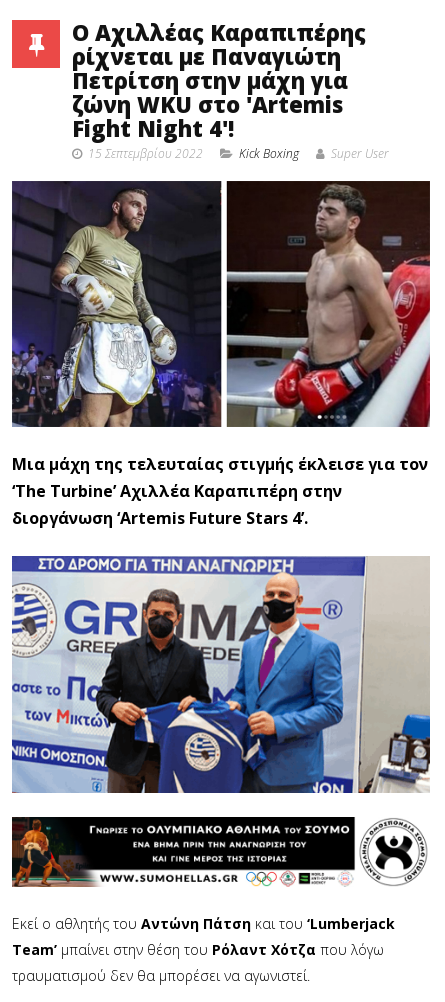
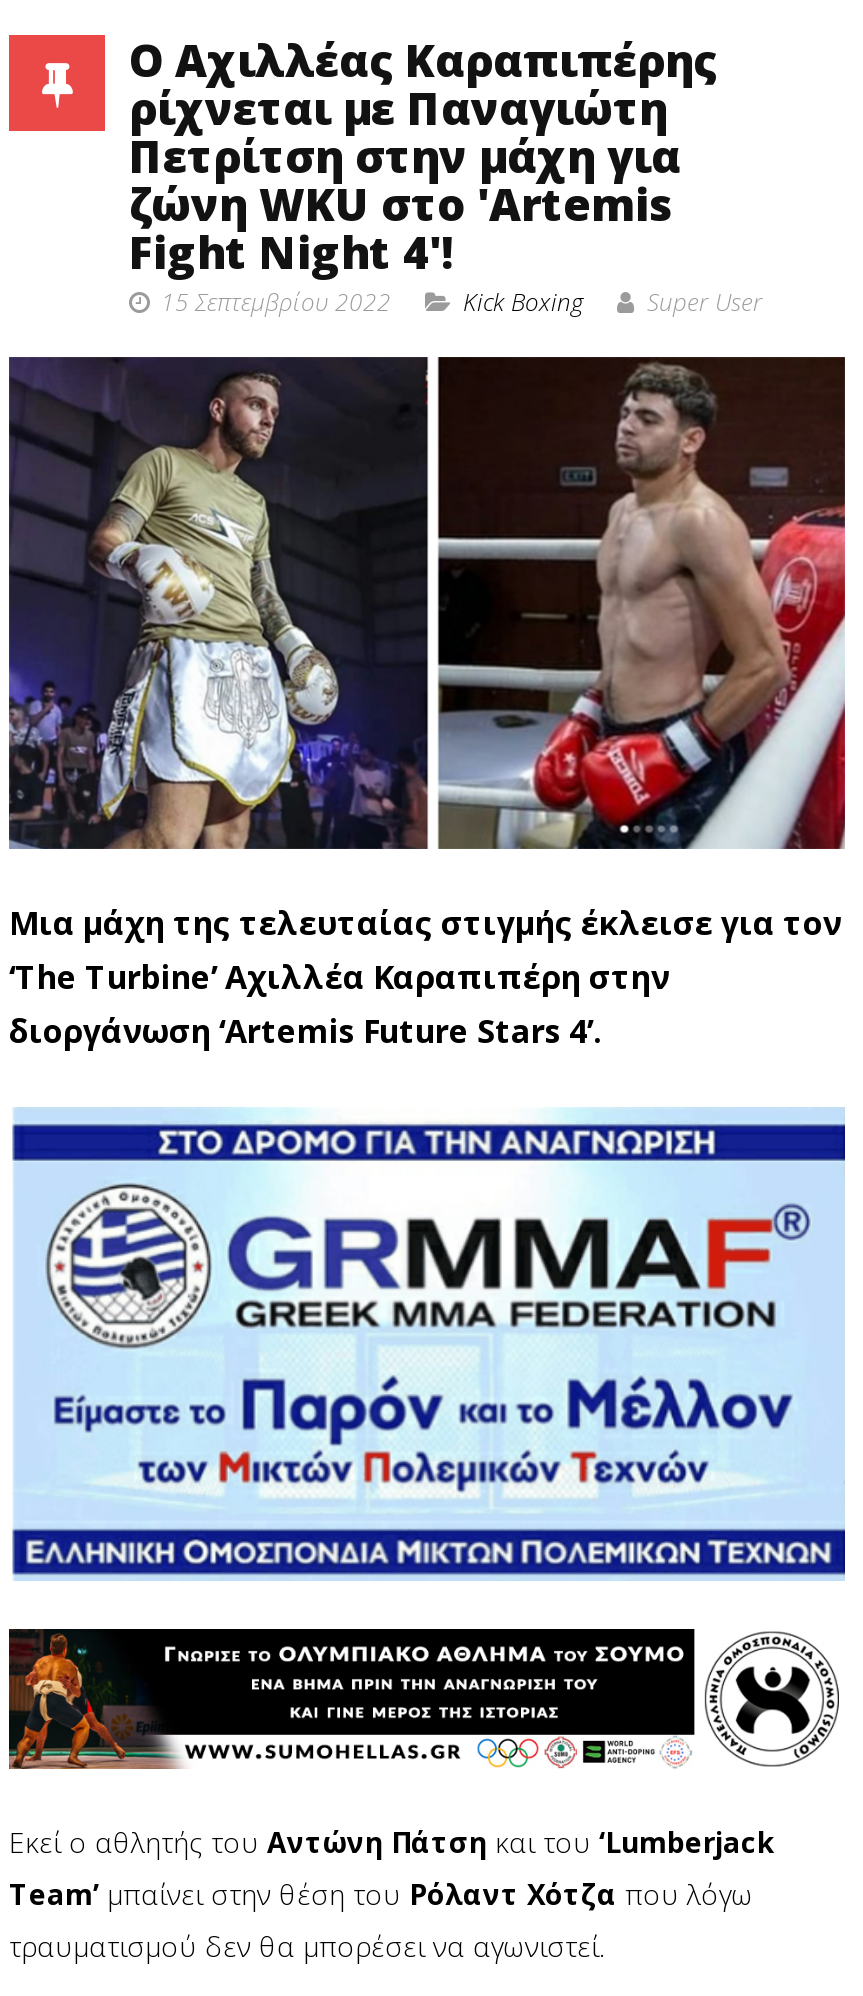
- [image]
+ [image]
